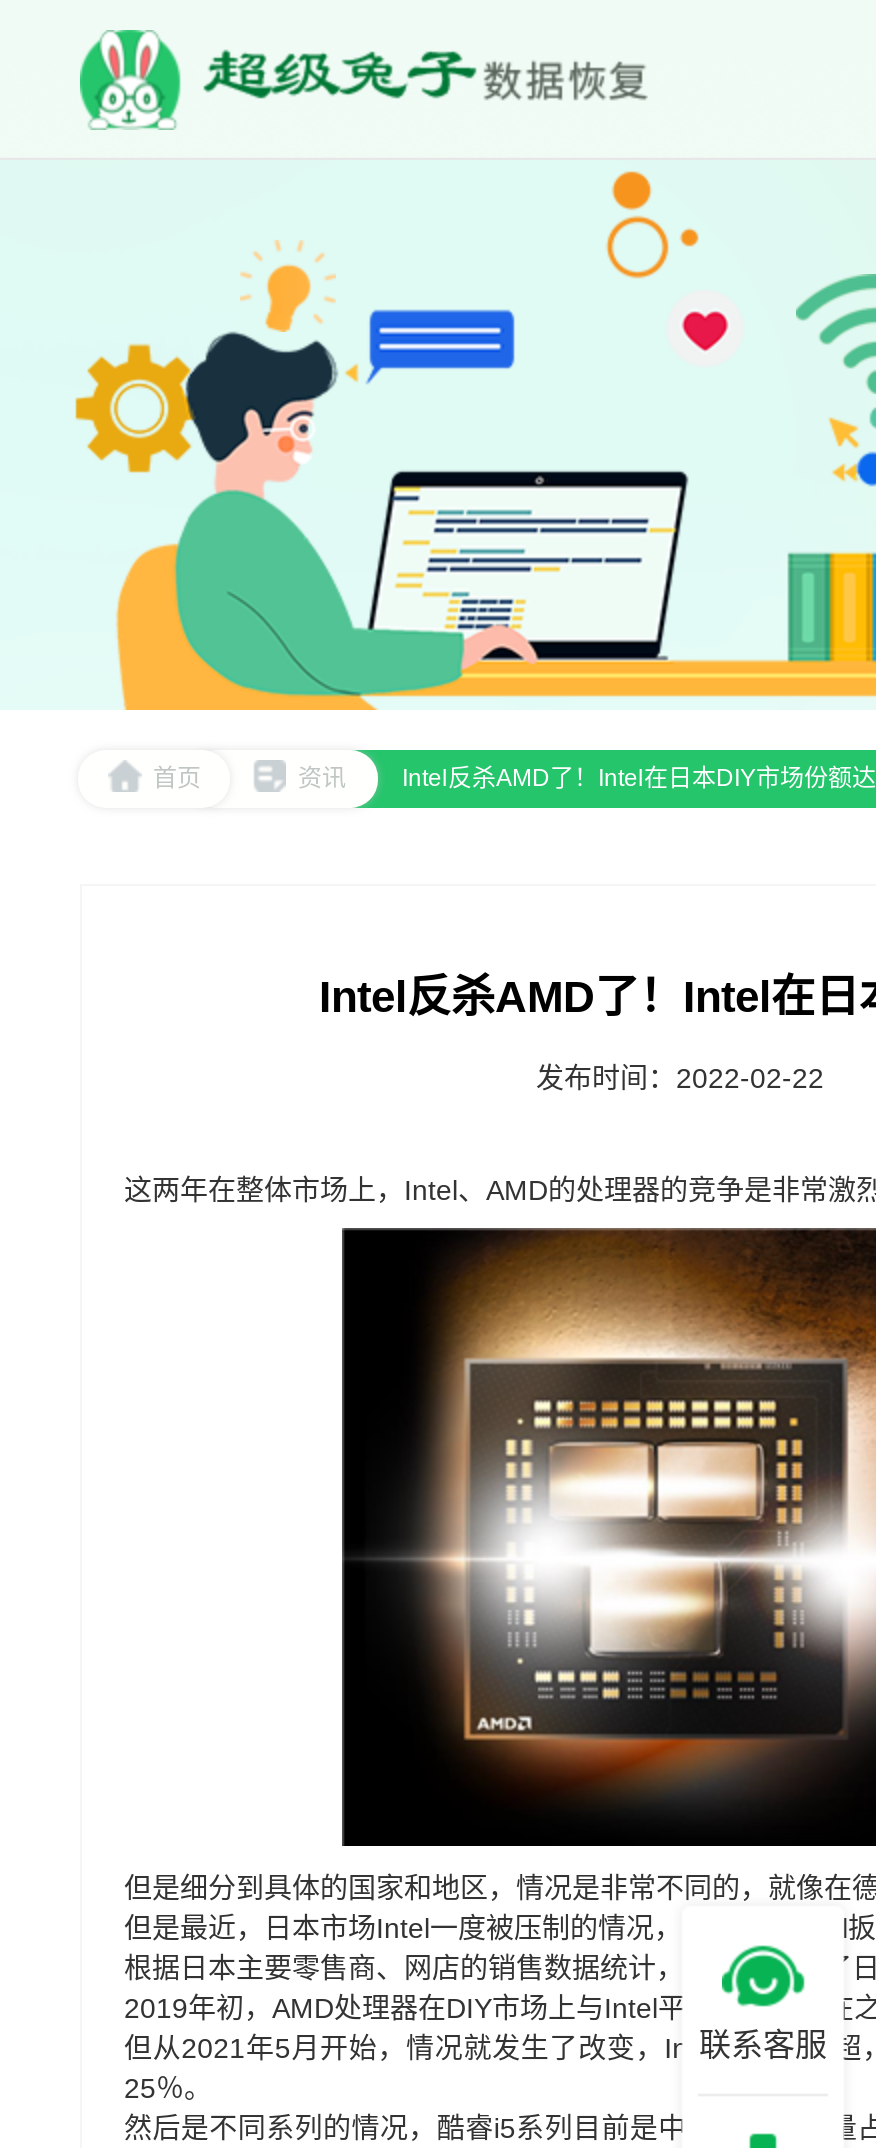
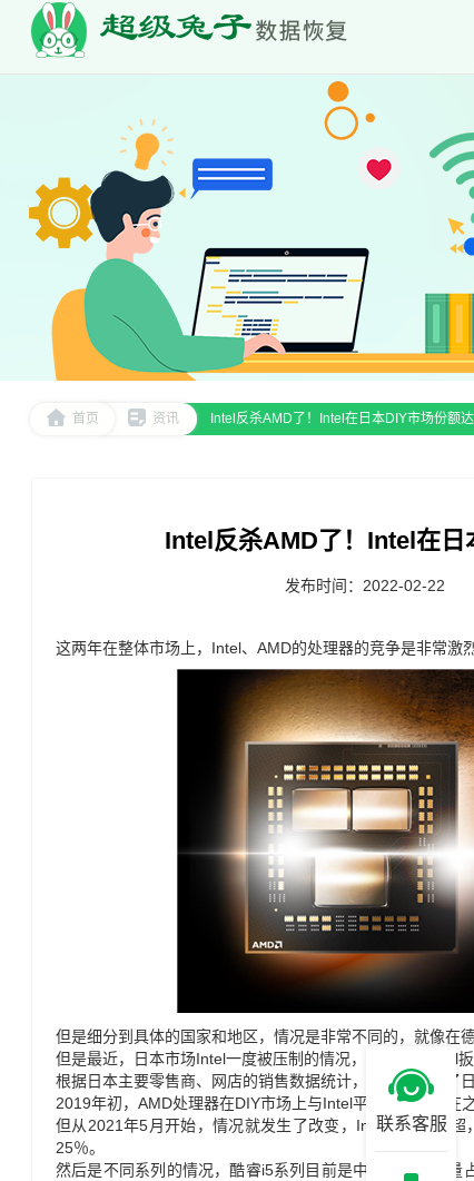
- [image]
+ [image]
